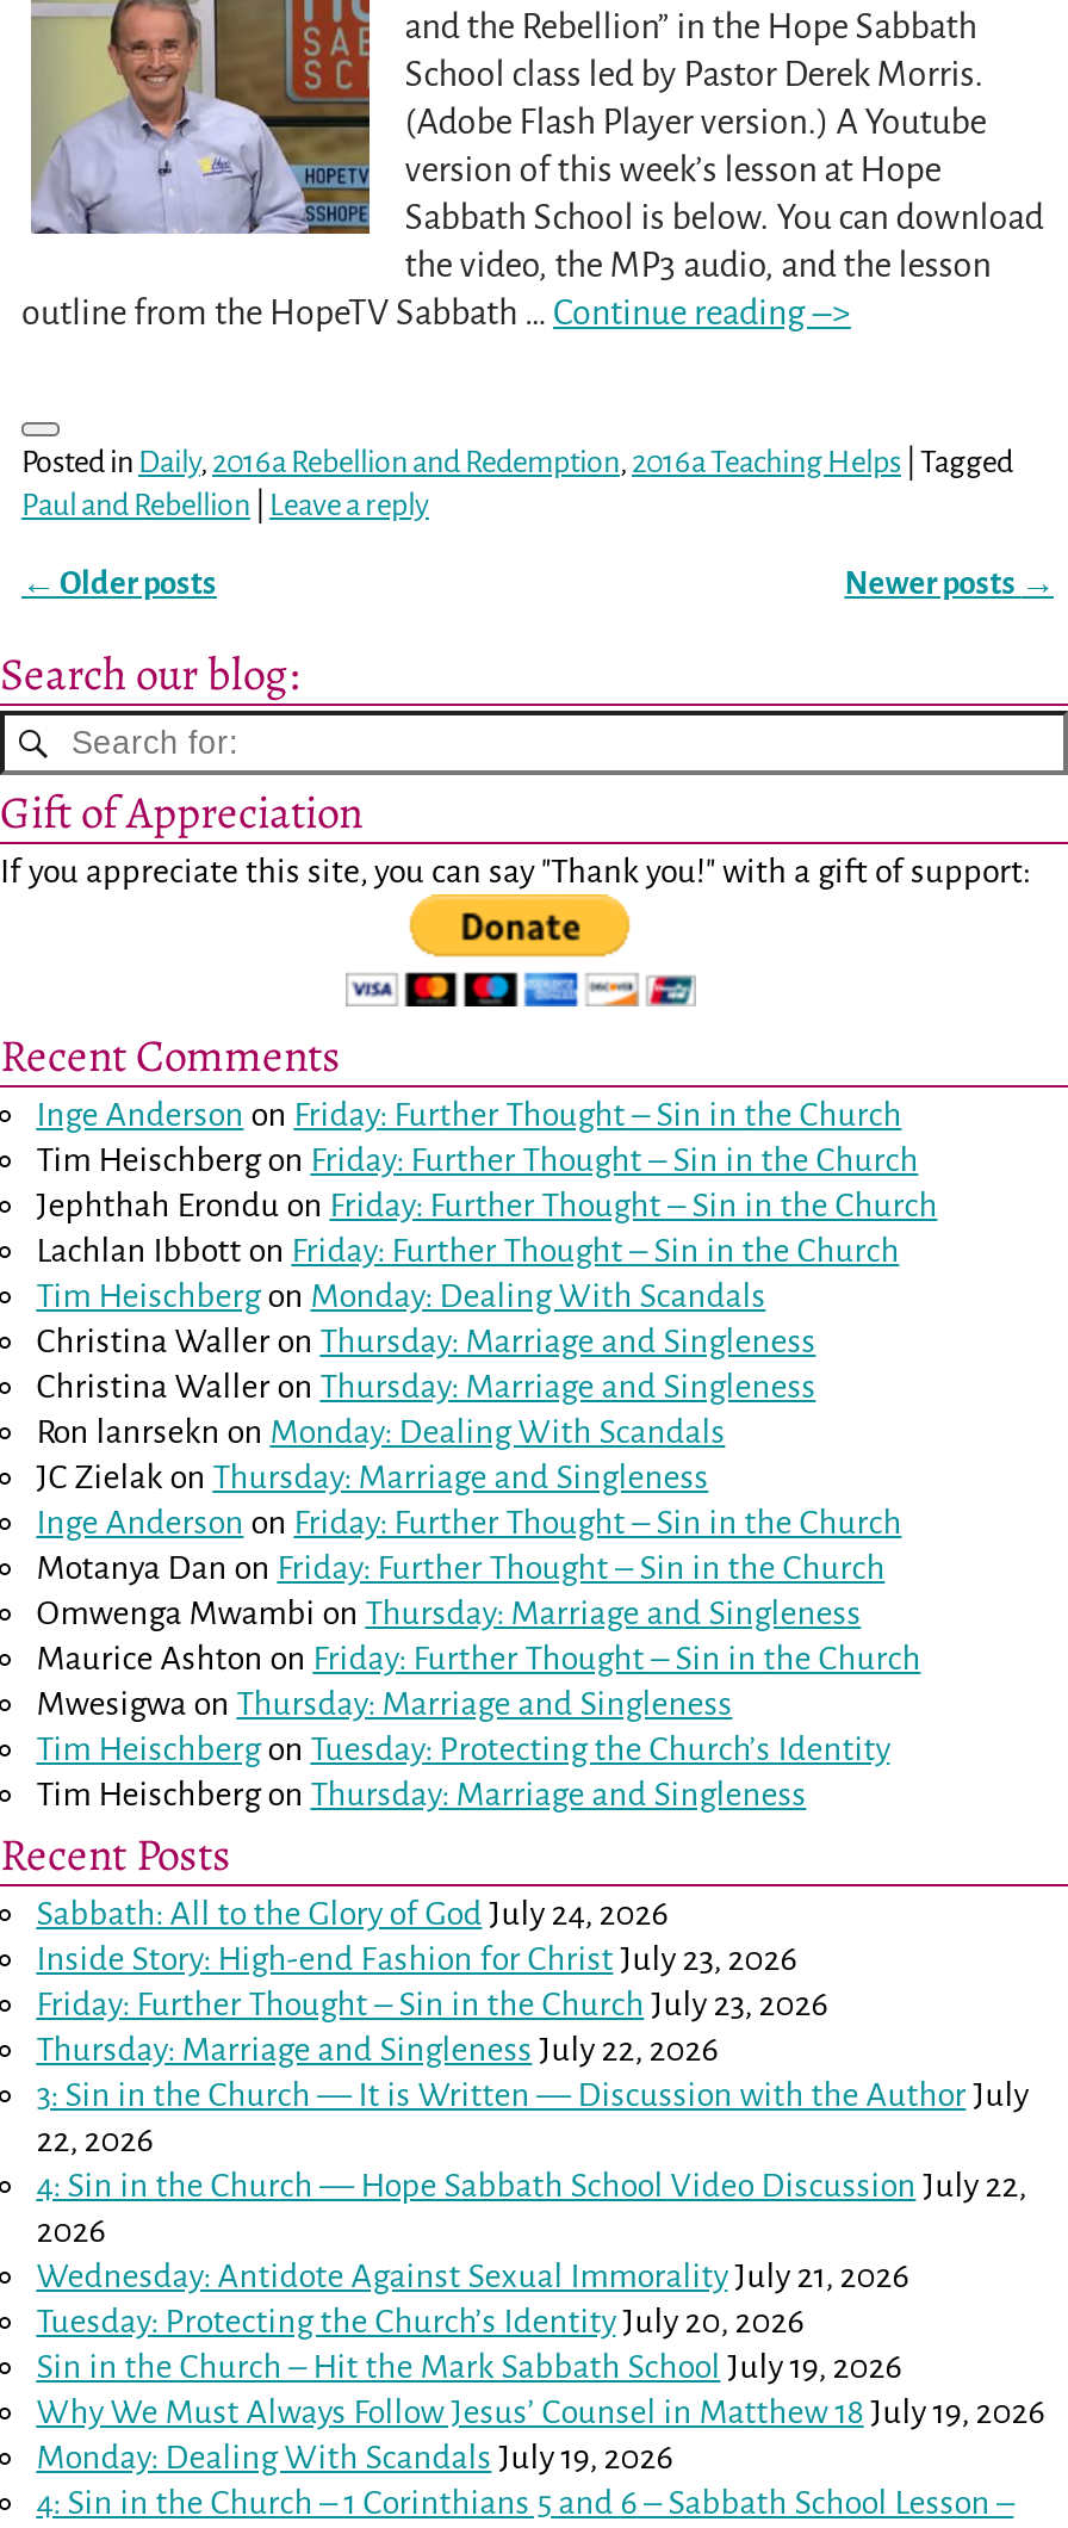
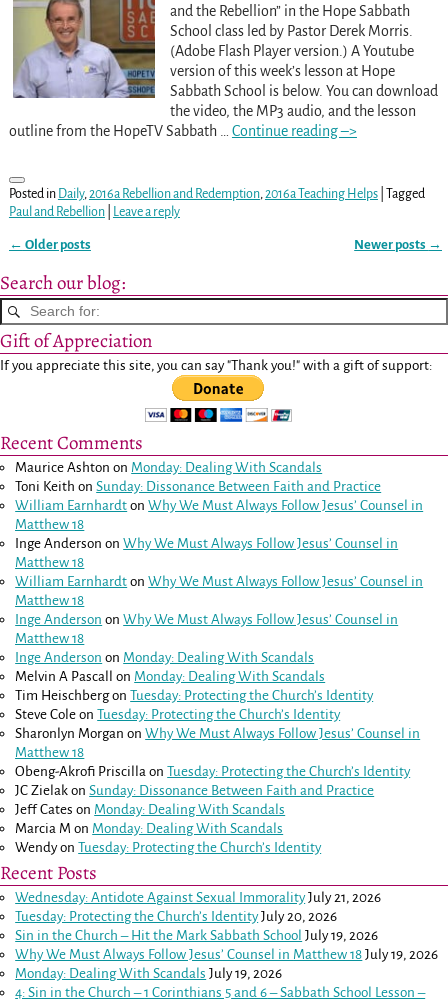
- Inge Anderson on Friday: Further Thought – Sin in the Church
- Tim Heischberg on Friday: Further Thought – Sin in the Church
- Jephthah Erondu on Friday: Further Thought – Sin in the Church
- Lachlan Ibbott on Friday: Further Thought – Sin in the Church
- Tim Heischberg on Monday: Dealing With Scandals
- Christina Waller on Thursday: Marriage and Singleness
- Christina Waller on Thursday: Marriage and Singleness
- Ron lanrsekn on Monday: Dealing With Scandals
- JC Zielak on Thursday: Marriage and Singleness
- Inge Anderson on Friday: Further Thought – Sin in the Church
- Motanya Dan on Friday: Further Thought – Sin in the Church
- Omwenga Mwambi on Thursday: Marriage and Singleness
- Maurice Ashton on Friday: Further Thought – Sin in the Church
- Mwesigwa on Thursday: Marriage and Singleness
+ Maurice Ashton on Monday: Dealing With Scandals
+ Toni Keith on Sunday: Dissonance Between Faith and Practice
+ William Earnhardt on Why We Must Always Follow Jesus’ Counsel in
+ Matthew 18
+ Inge Anderson on Why We Must Always Follow Jesus’ Counsel in
+ Matthew 18
+ William Earnhardt on Why We Must Always Follow Jesus’ Counsel in
+ Matthew 18
+ Inge Anderson on Why We Must Always Follow Jesus’ Counsel in
+ Matthew 18
+ Inge Anderson on Monday: Dealing With Scandals
+ Melvin A Pascall on Monday: Dealing With Scandals

- Tim Heischberg on Thursday: Marriage and Singleness
+ Steve Cole on Tuesday: Protecting the Church’s Identity
+ Sharonlyn Morgan on Why We Must Always Follow Jesus’ Counsel in
+ Matthew 18
+ Obeng-Akrofi Priscilla on Tuesday: Protecting the Church’s Identity
+ JC Zielak on Sunday: Dissonance Between Faith and Practice
+ Jeff Cates on Monday: Dealing With Scandals
+ Marcia M on Monday: Dealing With Scandals
+ Wendy on Tuesday: Protecting the Church’s Identity

moved down: Recent Posts

- Sabbath: All to the Glory of God July 24, 2026
- Inside Story: High-end Fashion for Christ July 23, 2026
- Friday: Further Thought – Sin in the Church July 23, 2026
- Thursday: Marriage and Singleness July 22, 2026
- 3: Sin in the Church — It is Written — Discussion with the Author July
- 22, 2026
- 4: Sin in the Church — Hope Sabbath School Video Discussion July 22,
- 2026
